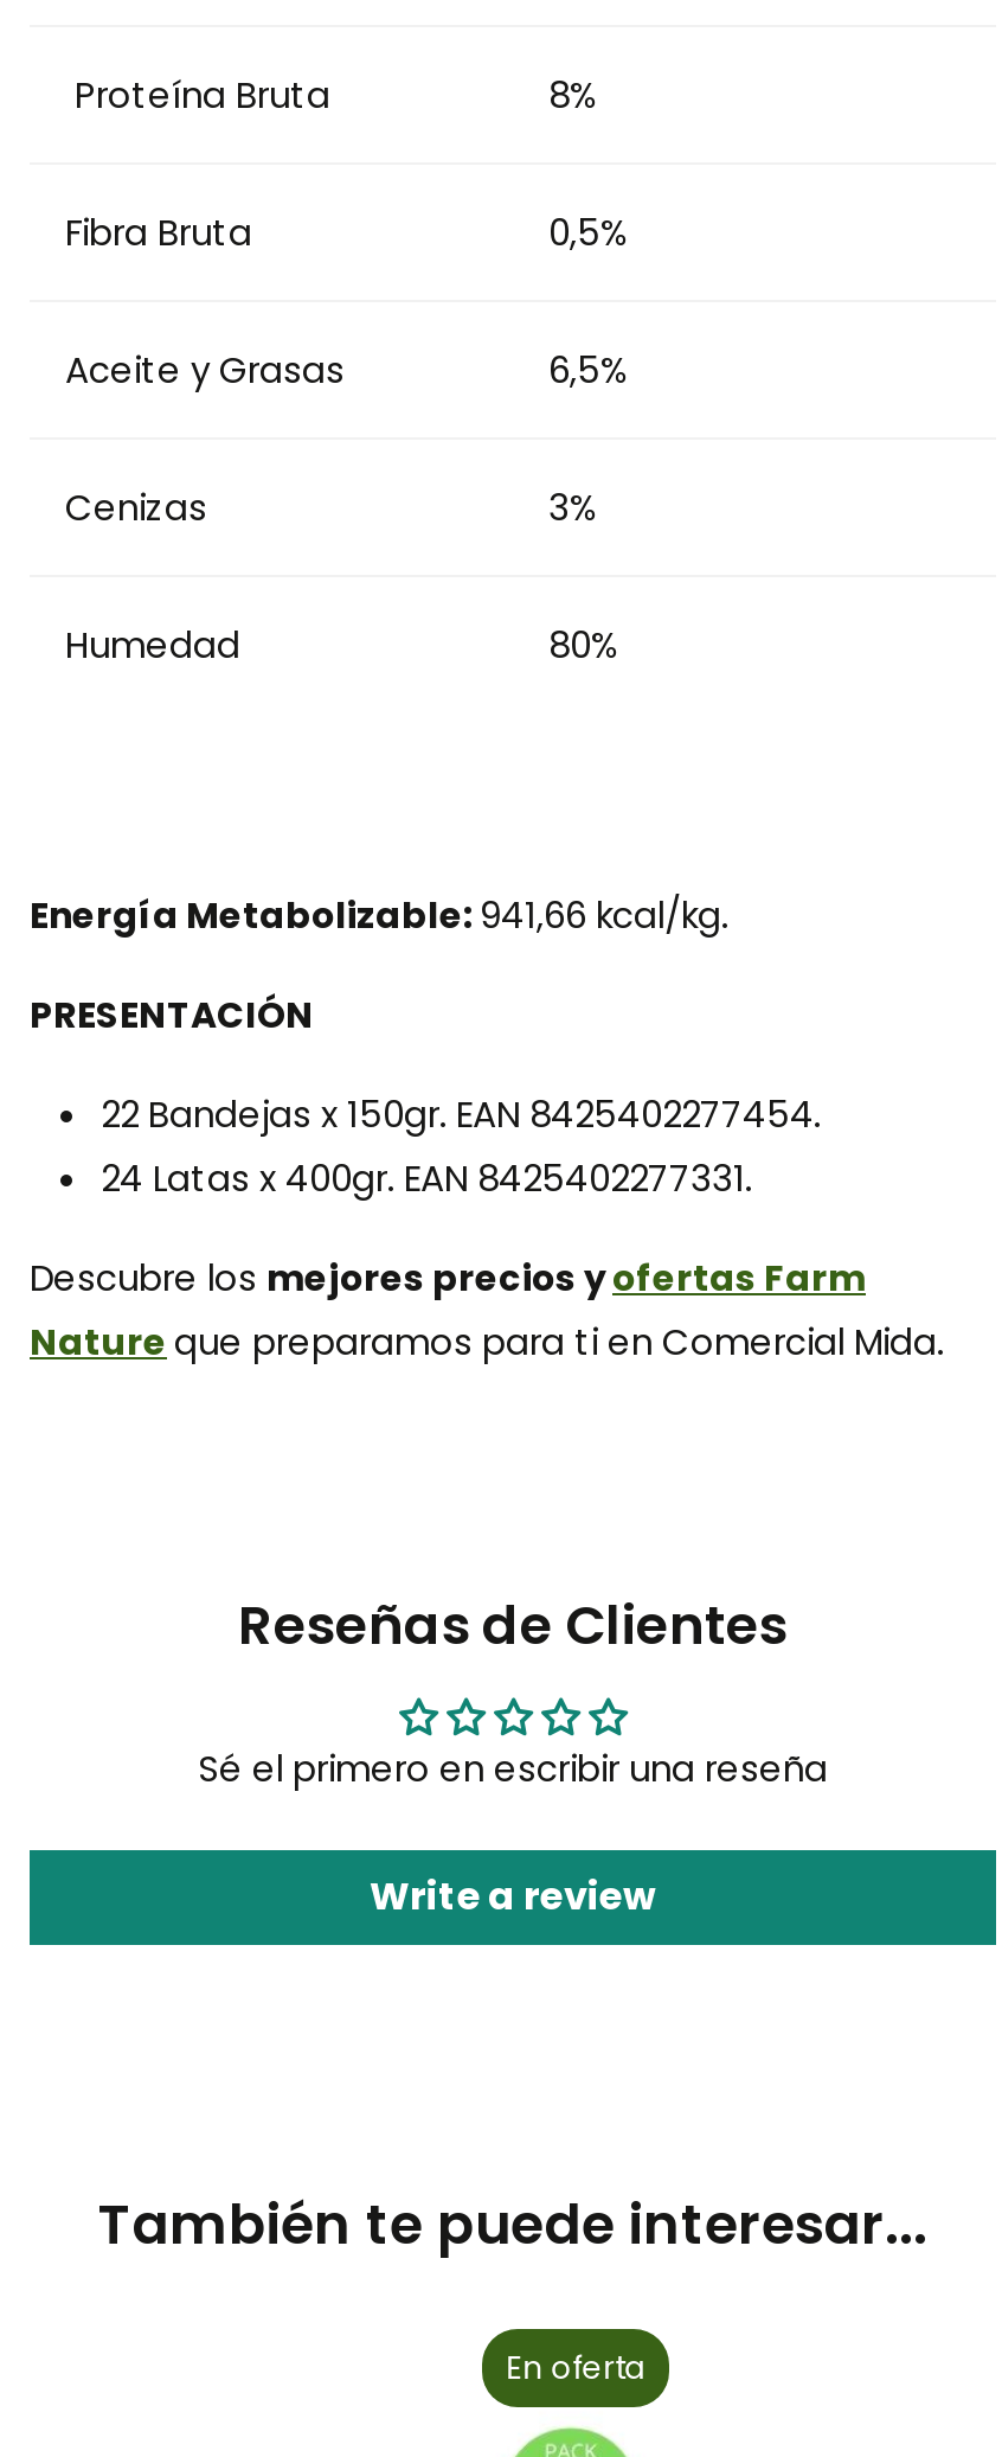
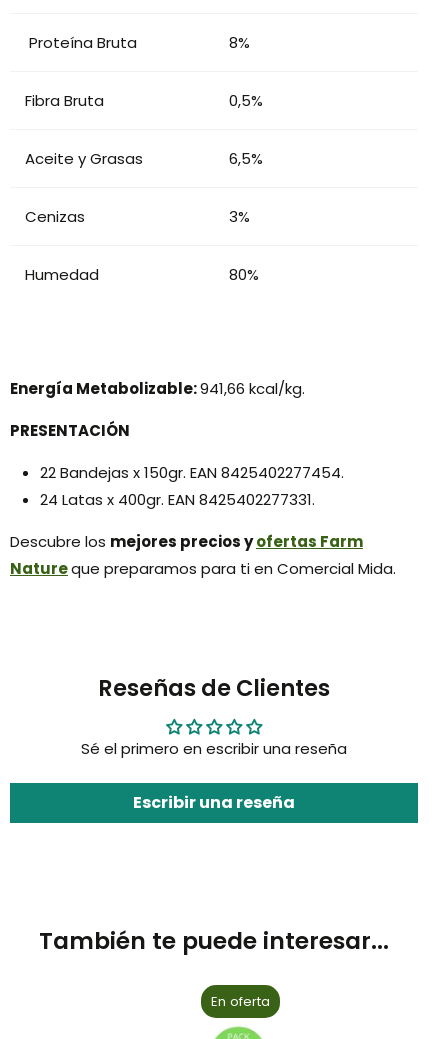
- Write a review
+ Escribir una reseña
